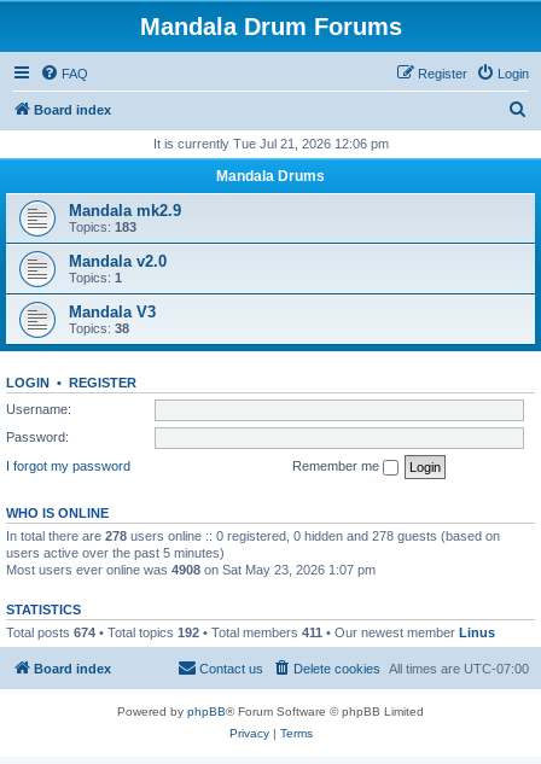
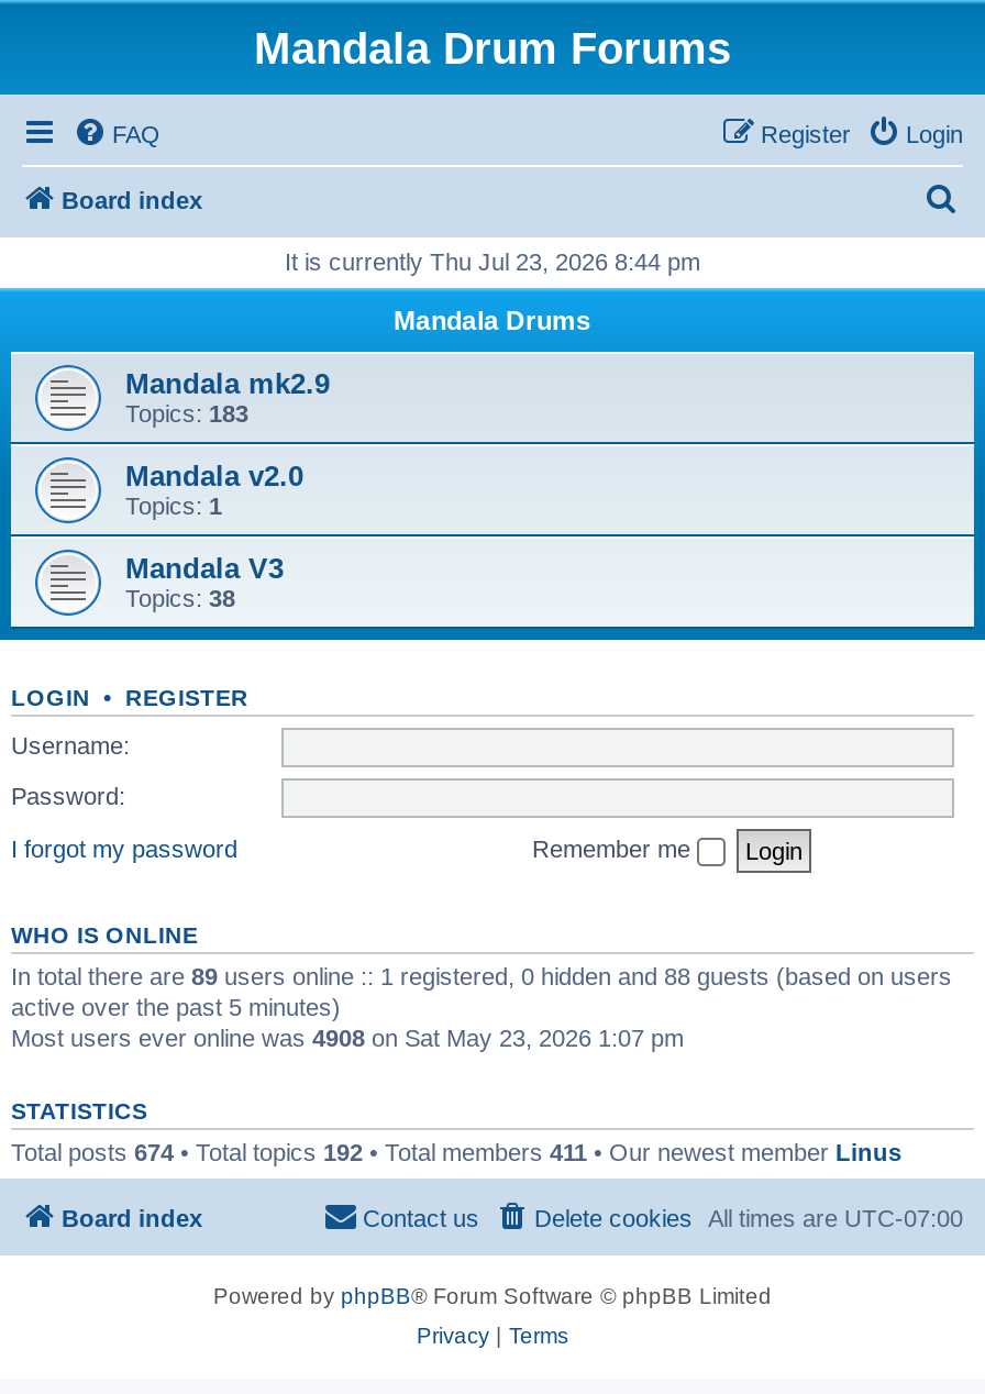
- It is currently Tue Jul 21, 2026 12:06 pm
+ It is currently Thu Jul 23, 2026 8:44 pm

- In total there are 278 users online :: 0 registered, 0 hidden and 278 guests (based on
- users active over the past 5 minutes)
+ In total there are 89 users online :: 1 registered, 0 hidden and 88 guests (based on users
+ active over the past 5 minutes)
